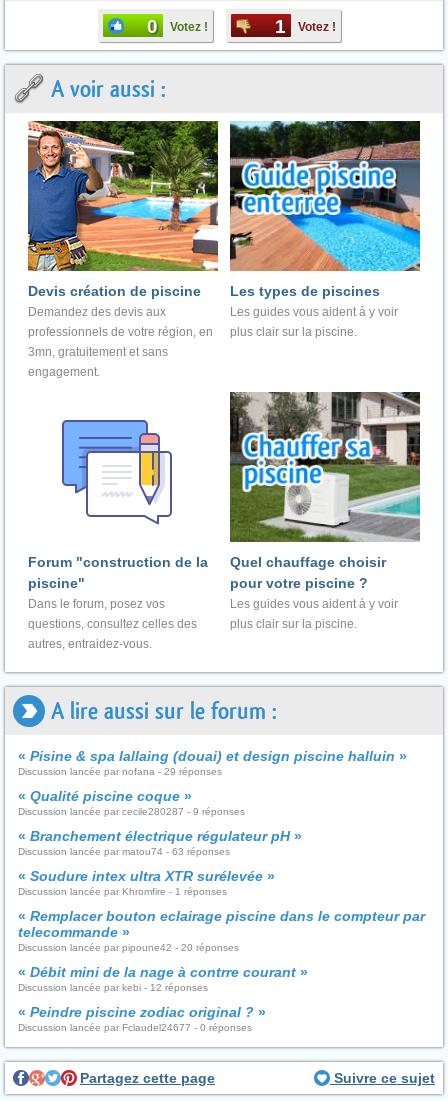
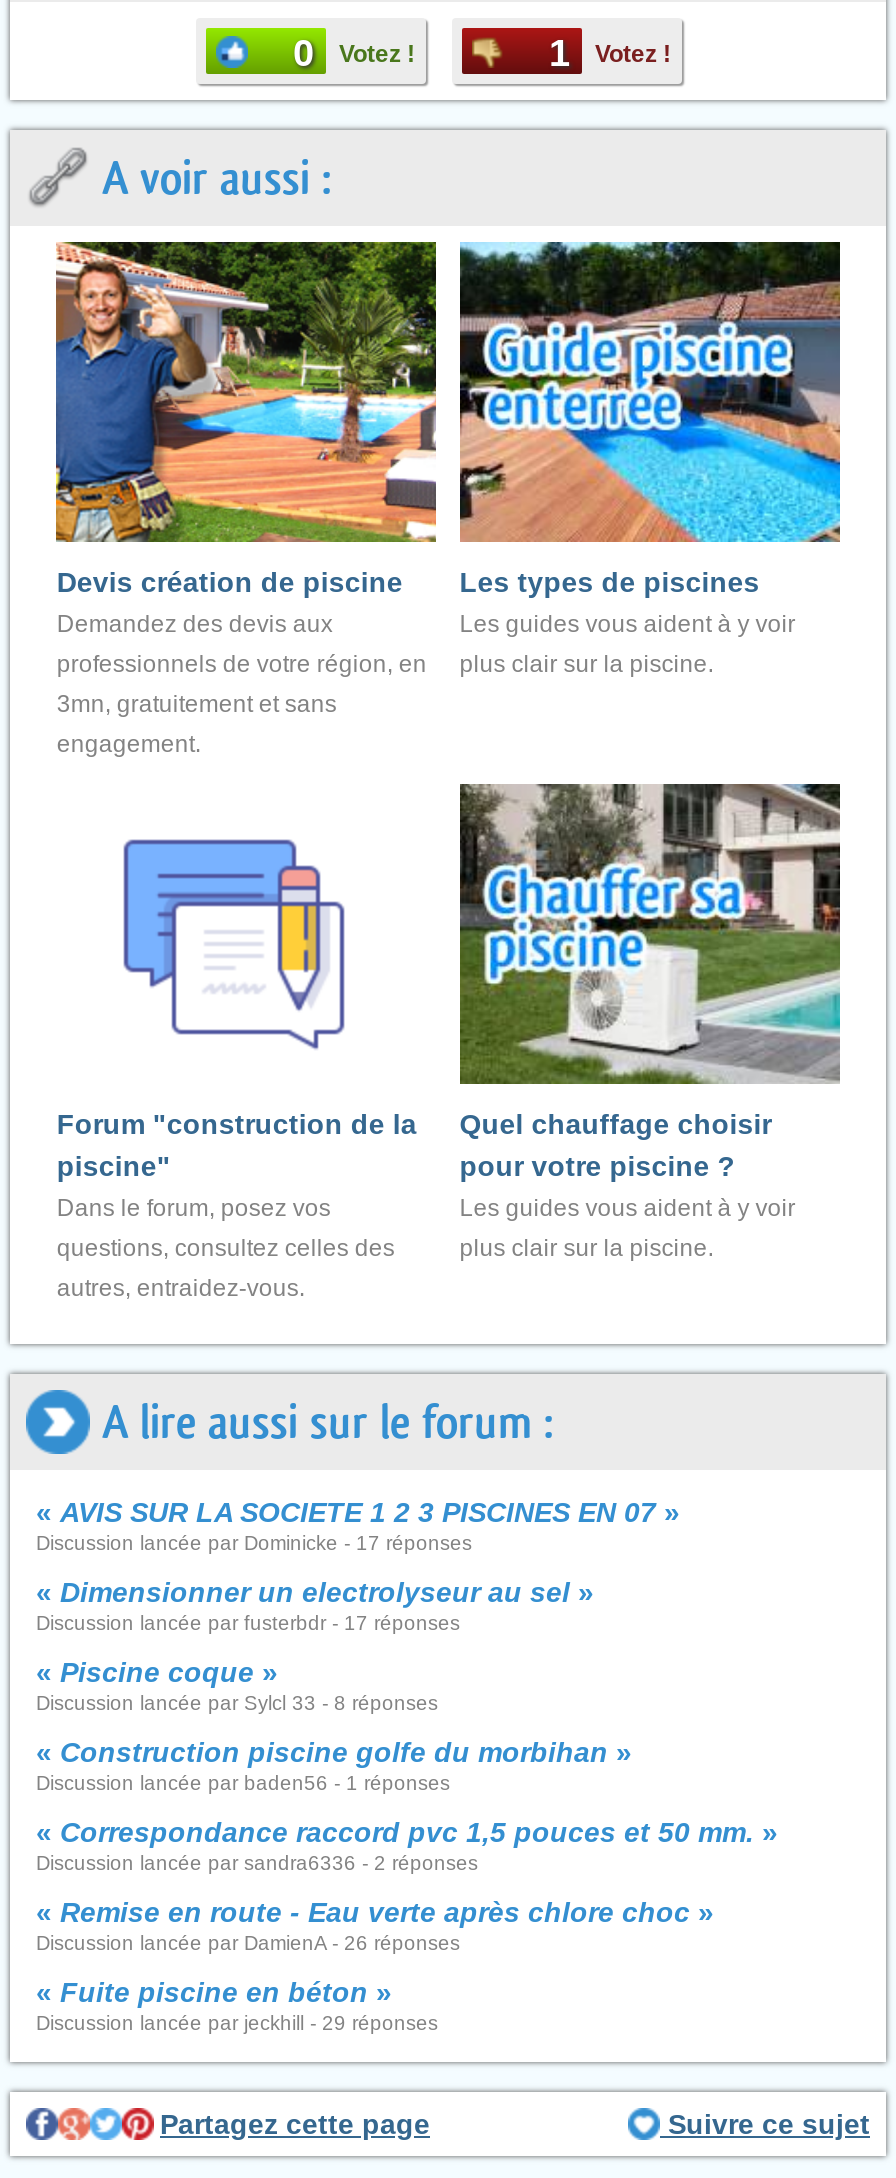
- «Pisine & spa lallaing (douai) et design piscine halluin»
- Discussion lancée par nofana - 29 réponses
+ «AVIS SUR LA SOCIETE 1 2 3 PISCINES EN 07»
+ Discussion lancée par Dominicke - 17 réponses

- «Qualité piscine coque»
- Discussion lancée par cecile280287 - 9 réponses
+ «Dimensionner un electrolyseur au sel»
+ Discussion lancée par fusterbdr - 17 réponses

- «Branchement électrique régulateur pH»
- Discussion lancée par matou74 - 63 réponses
+ «Piscine coque»
+ Discussion lancée par Sylcl 33 - 8 réponses

- «Soudure intex ultra XTR surélevée»
- Discussion lancée par Khromfire - 1 réponses
+ «Construction piscine golfe du morbihan»
+ Discussion lancée par baden56 - 1 réponses

- «Remplacer bouton eclairage piscine dans le compteur par
- telecommande»
- Discussion lancée par pipoune42 - 20 réponses
+ «Correspondance raccord pvc 1,5 pouces et 50 mm.»
+ Discussion lancée par sandra6336 - 2 réponses

- «Débit mini de la nage à contrre courant»
- Discussion lancée par kebi - 12 réponses
+ «Remise en route - Eau verte après chlore choc»
+ Discussion lancée par DamienA - 26 réponses

- «Peindre piscine zodiac original ?»
- Discussion lancée par Fclaudel24677 - 0 réponses
+ «Fuite piscine en béton»
+ Discussion lancée par jeckhill - 29 réponses
